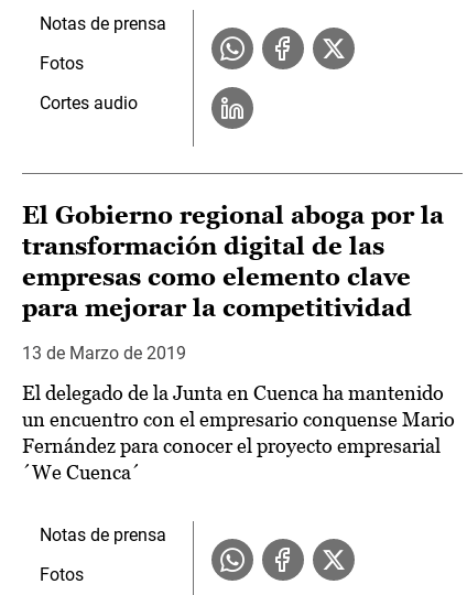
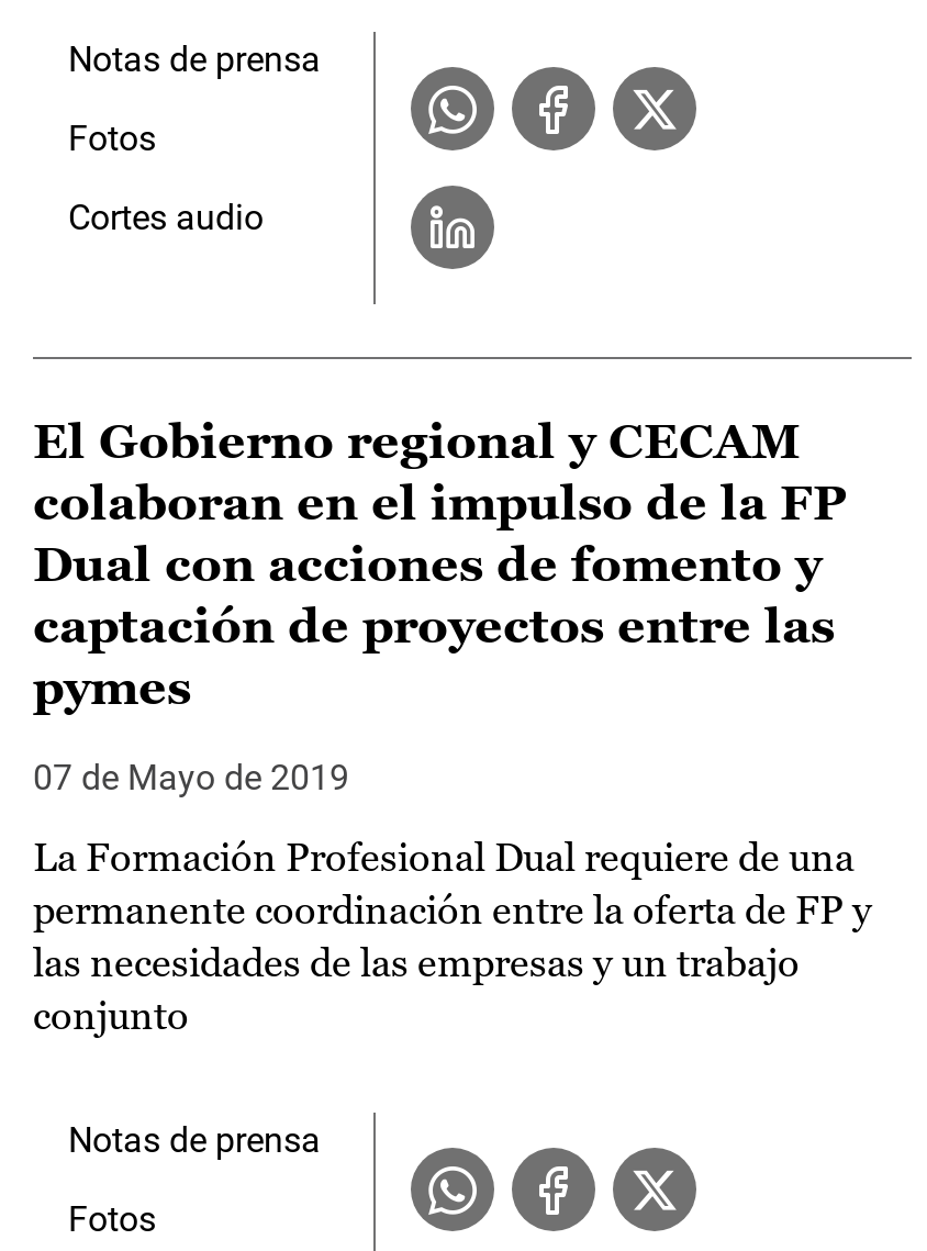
- El Gobierno regional aboga por la
- transformación digital de las
- empresas como elemento clave
- para mejorar la competitividad
+ El Gobierno regional y CECAM
+ colaboran en el impulso de la FP
+ Dual con acciones de fomento y
+ captación de proyectos entre las
+ pymes

- 13 de Marzo de 2019
+ 07 de Mayo de 2019

- El delegado de la Junta en Cuenca ha mantenido
- un encuentro con el empresario conquense Mario
- Fernández para conocer el proyecto empresarial
- ´We Cuenca´
+ La Formación Profesional Dual requiere de una
+ permanente coordinación entre la oferta de FP y
+ las necesidades de las empresas y un trabajo
+ conjunto
